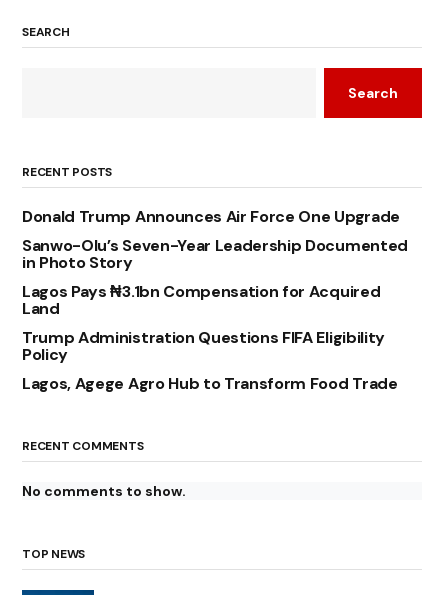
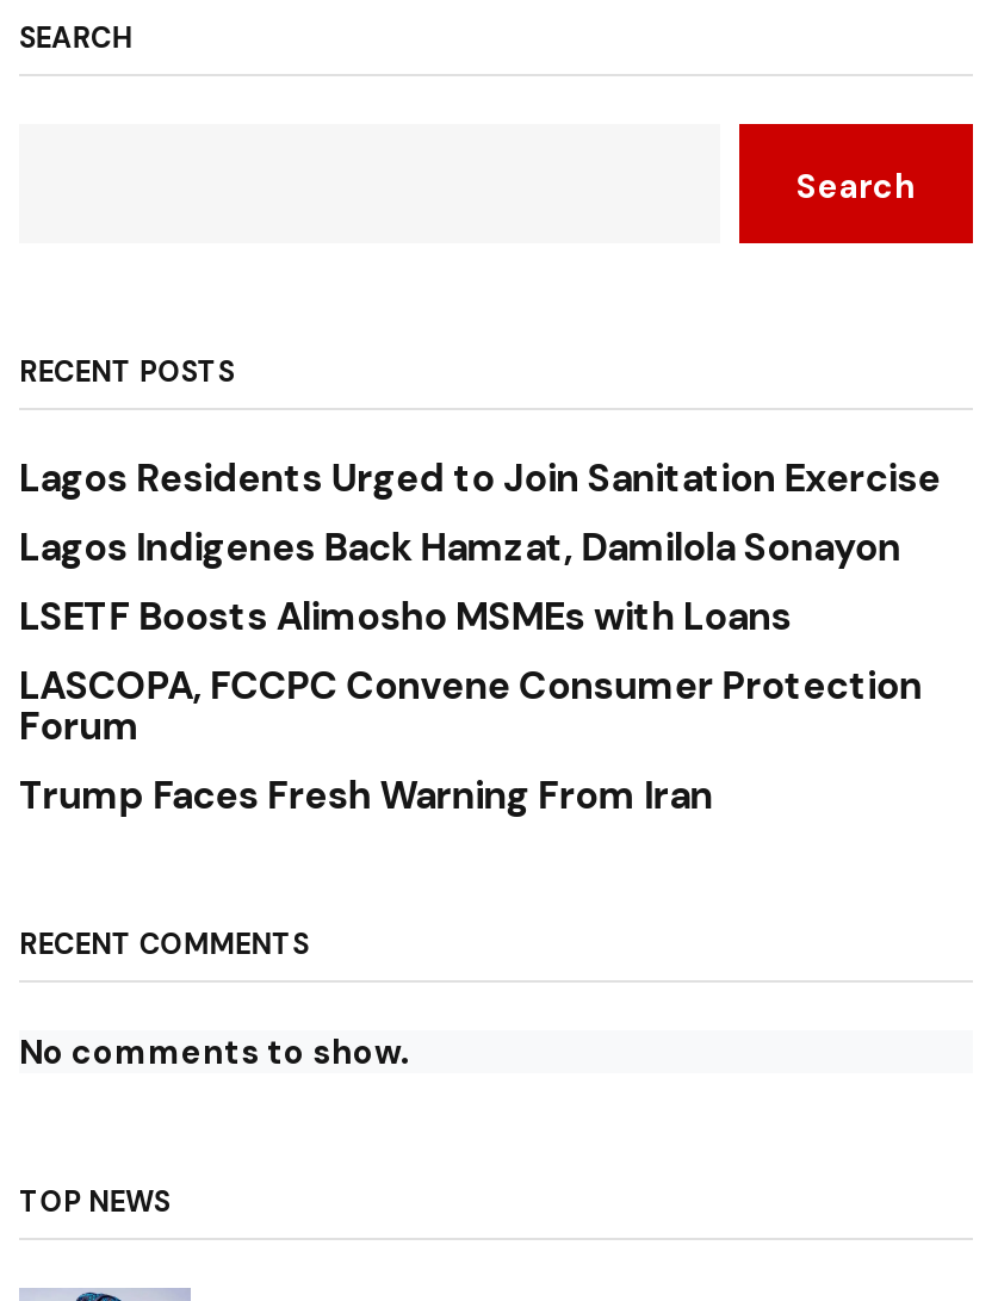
- Donald Trump Announces Air Force One Upgrade
- Sanwo-Olu’s Seven-Year Leadership Documented
- in Photo Story
- Lagos Pays ₦3.1bn Compensation for Acquired
- Land
- Trump Administration Questions FIFA Eligibility
- Policy
- Lagos, Agege Agro Hub to Transform Food Trade
+ Lagos Residents Urged to Join Sanitation Exercise
+ Lagos Indigenes Back Hamzat, Damilola Sonayon
+ LSETF Boosts Alimosho MSMEs with Loans
+ LASCOPA, FCCPC Convene Consumer Protection
+ Forum
+ Trump Faces Fresh Warning From Iran
